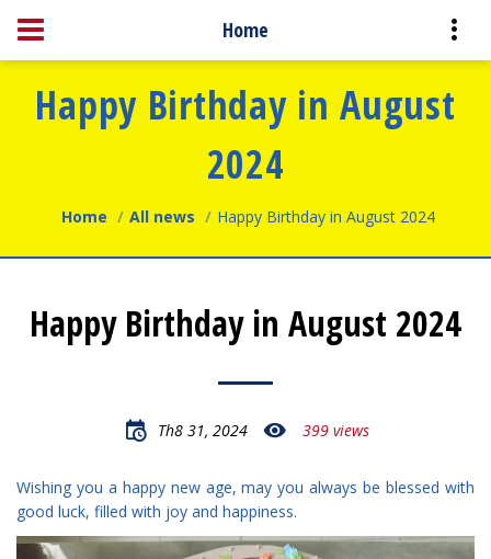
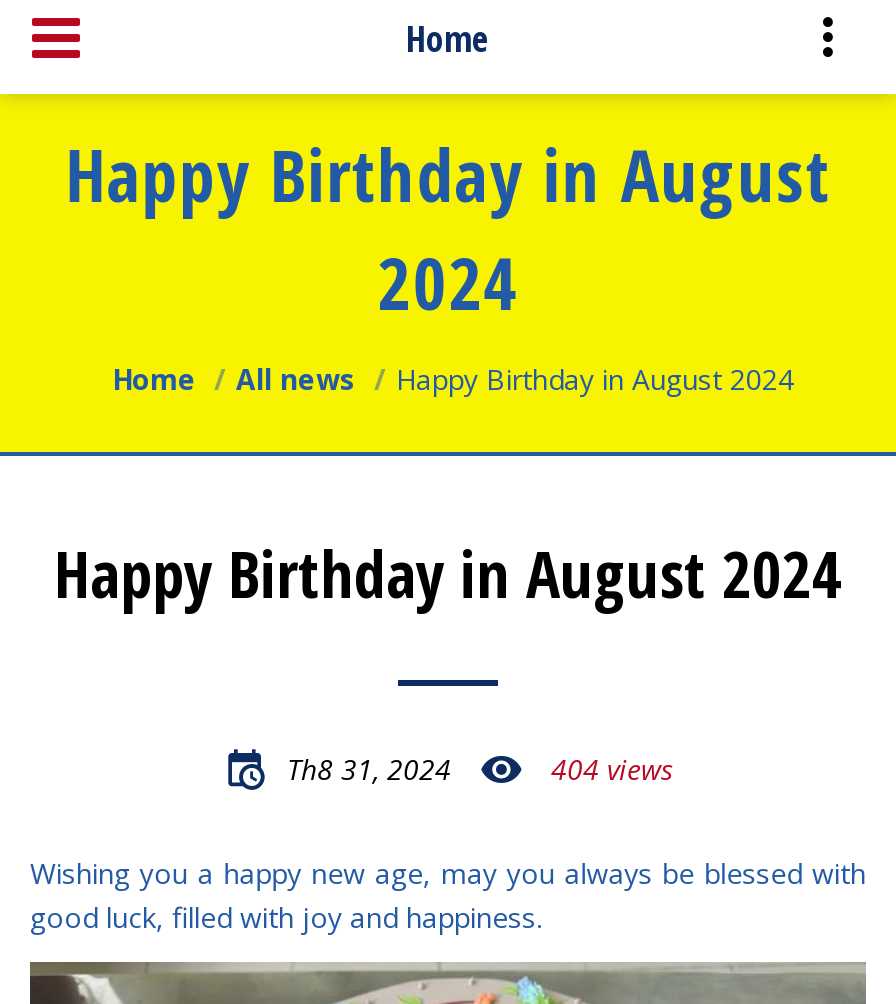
- 399 views
+ 404 views
